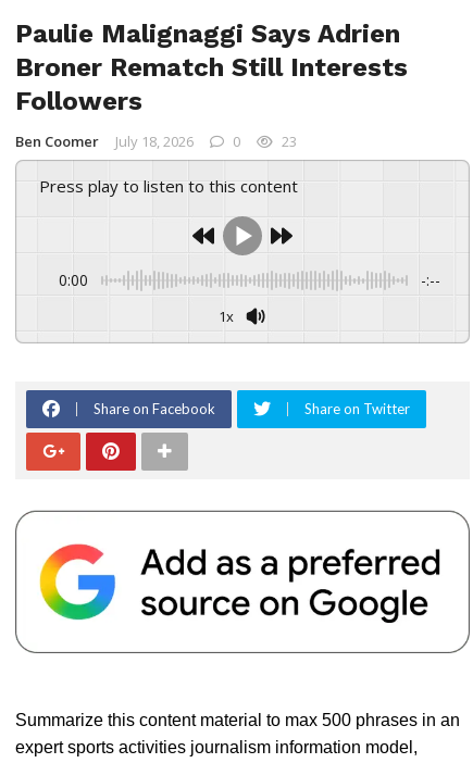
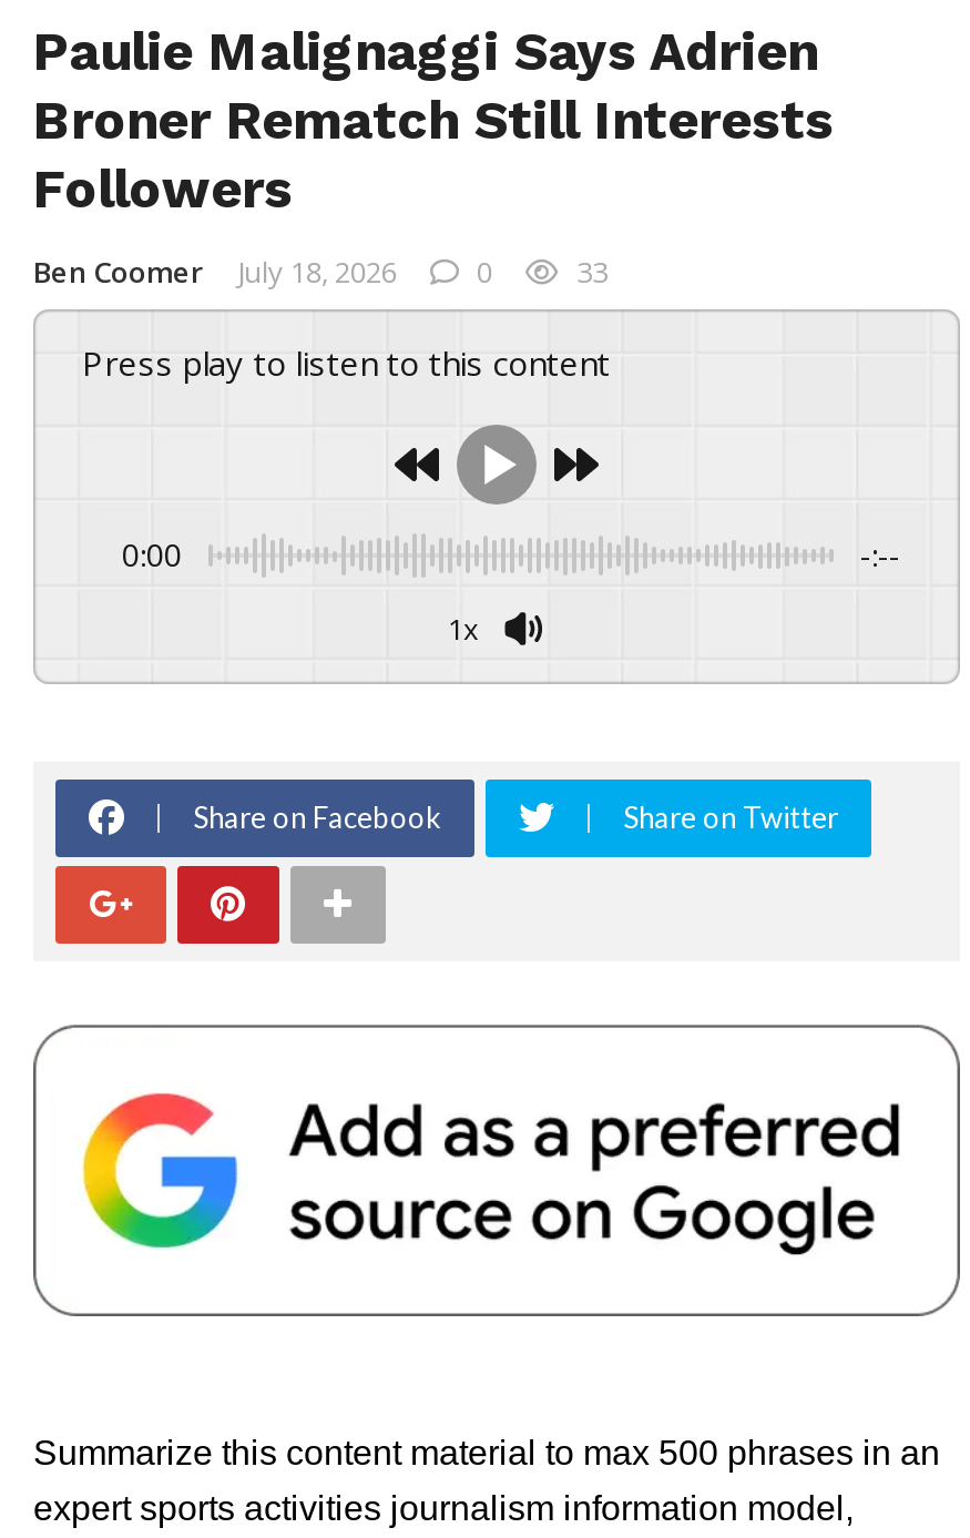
- 23
+ 33
